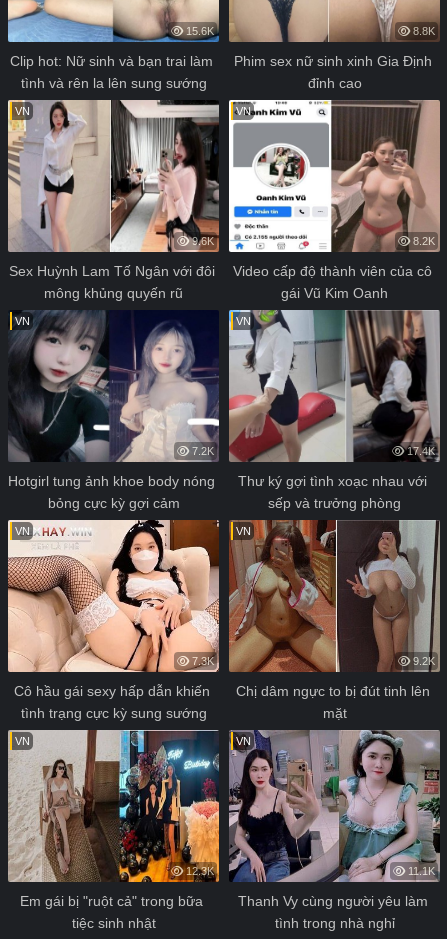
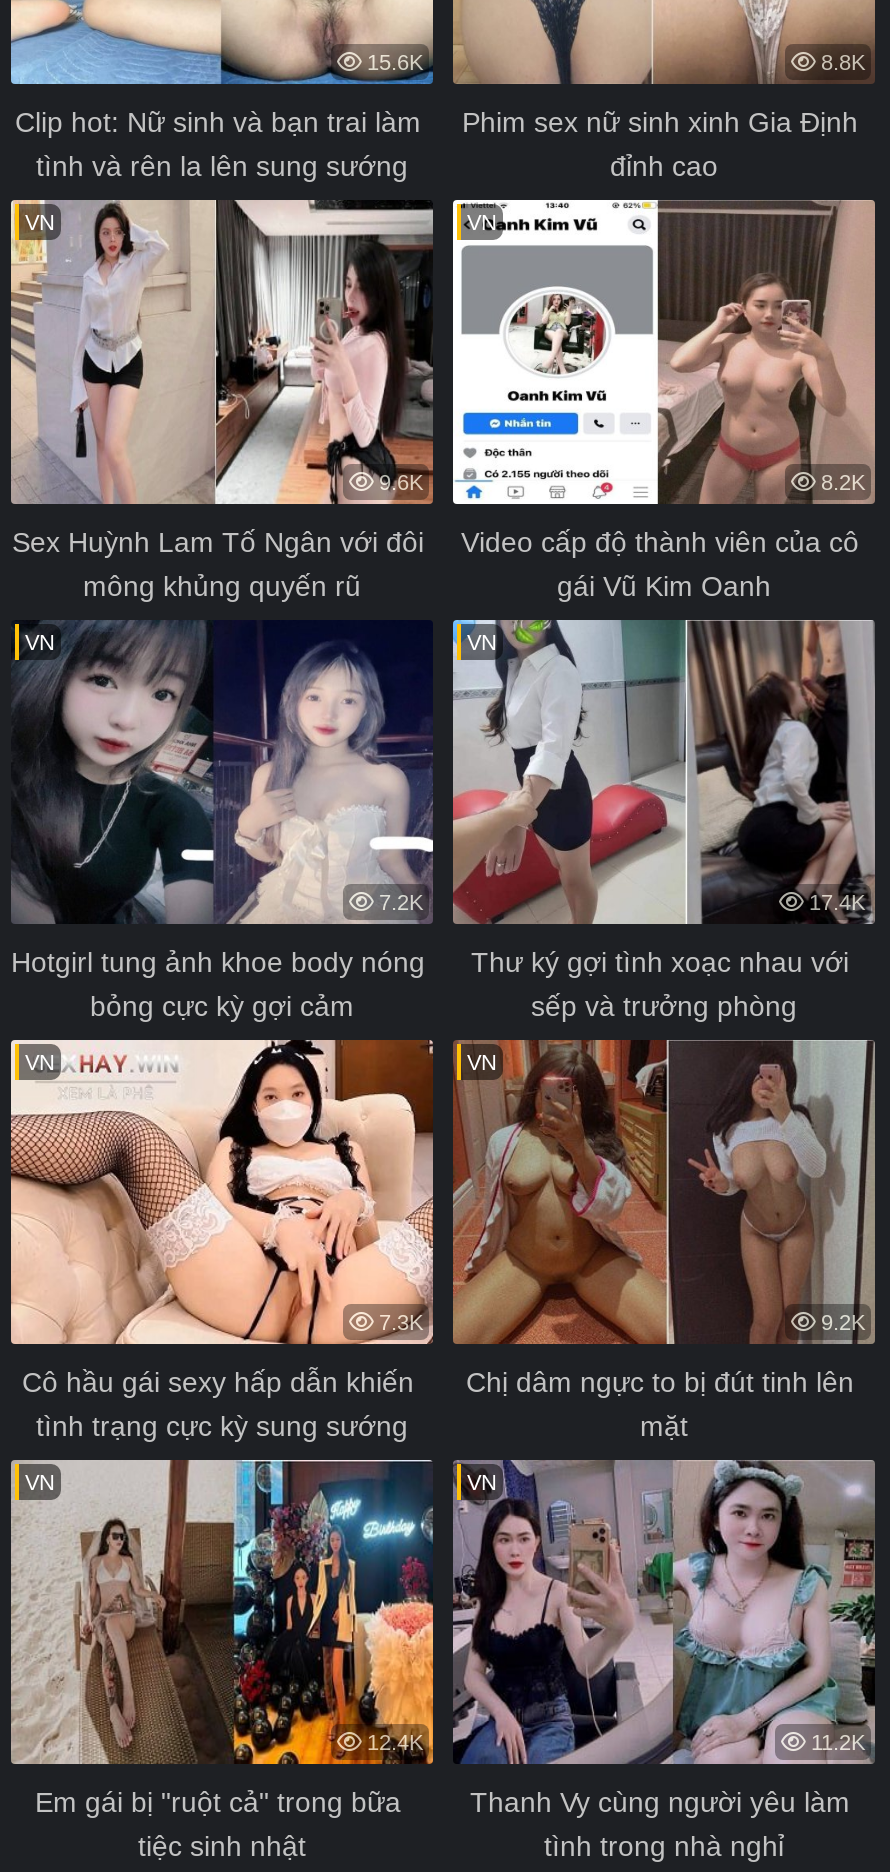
- 12.3K
+ 12.4K

- 11.1K
+ 11.2K
